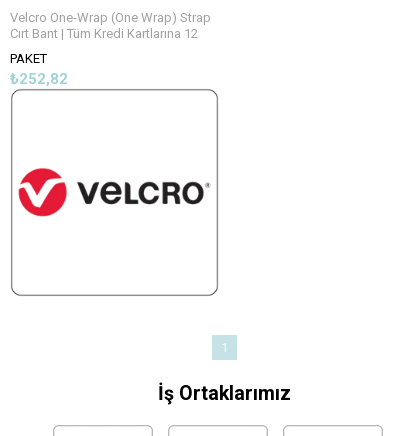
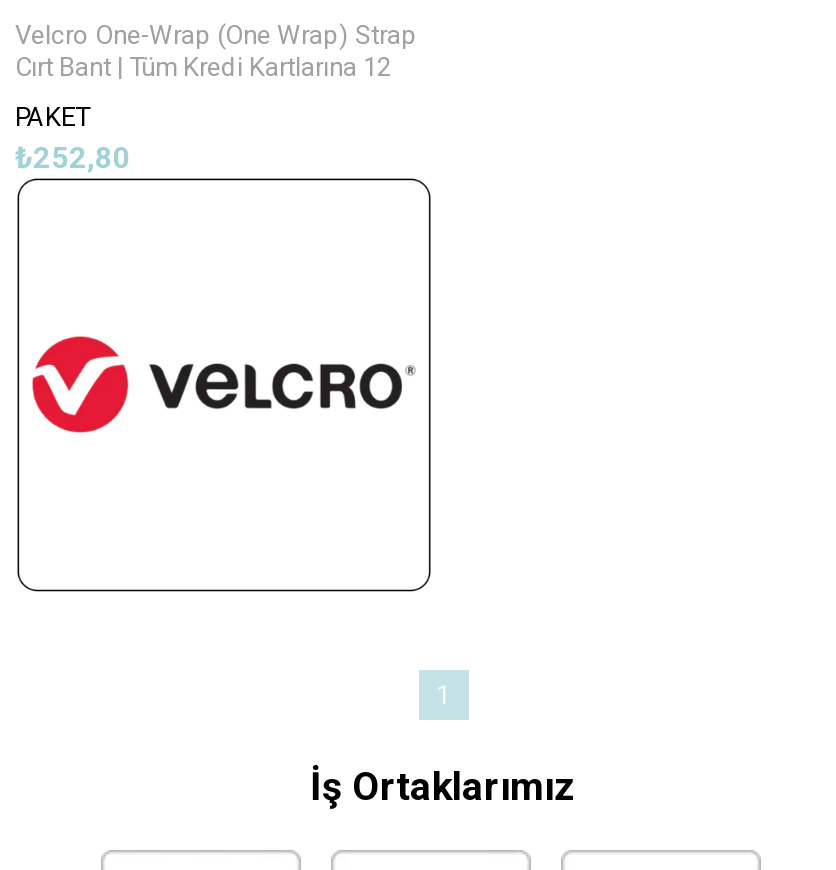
- ₺252,82
+ ₺252,80
